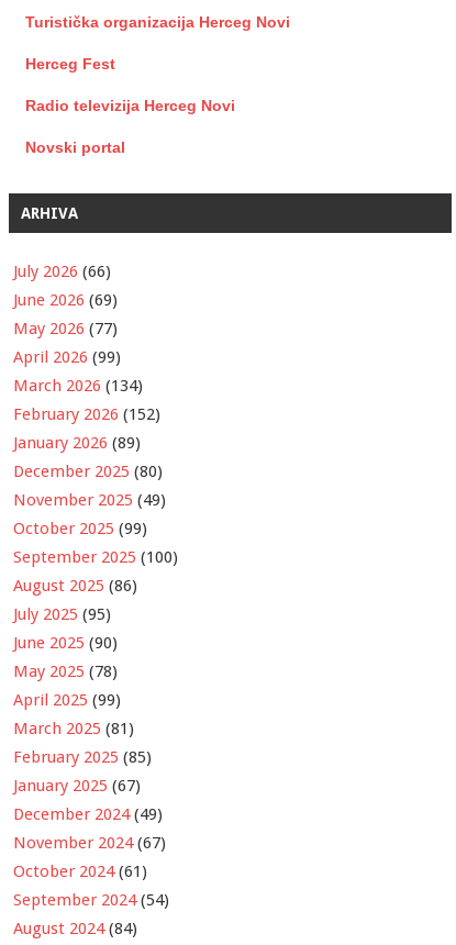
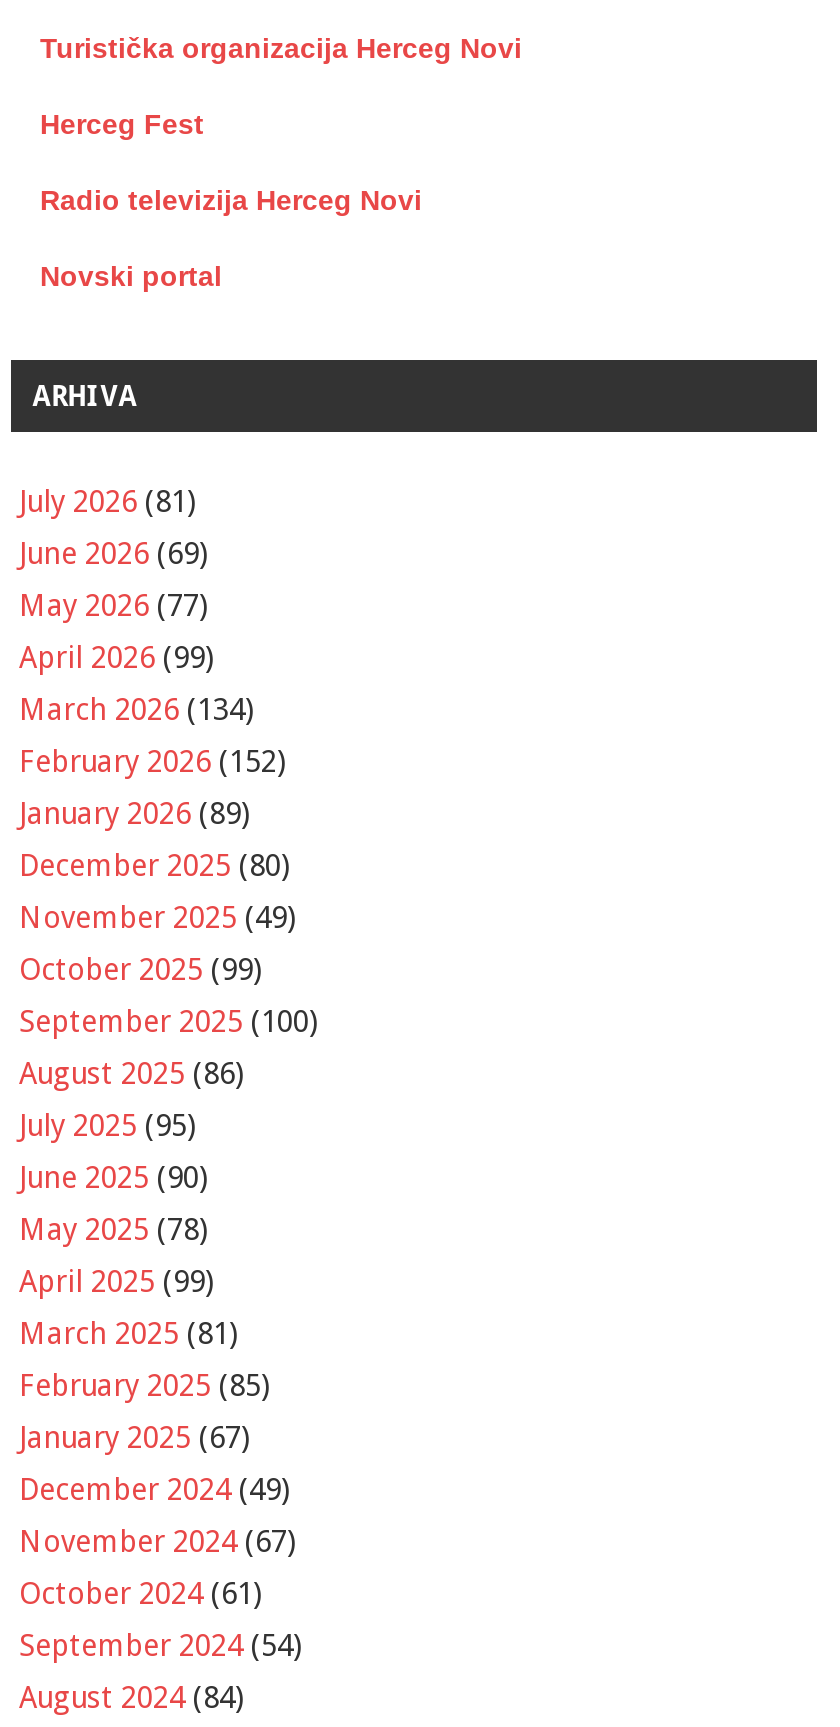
- July 2026 (66)
+ July 2026 (81)
